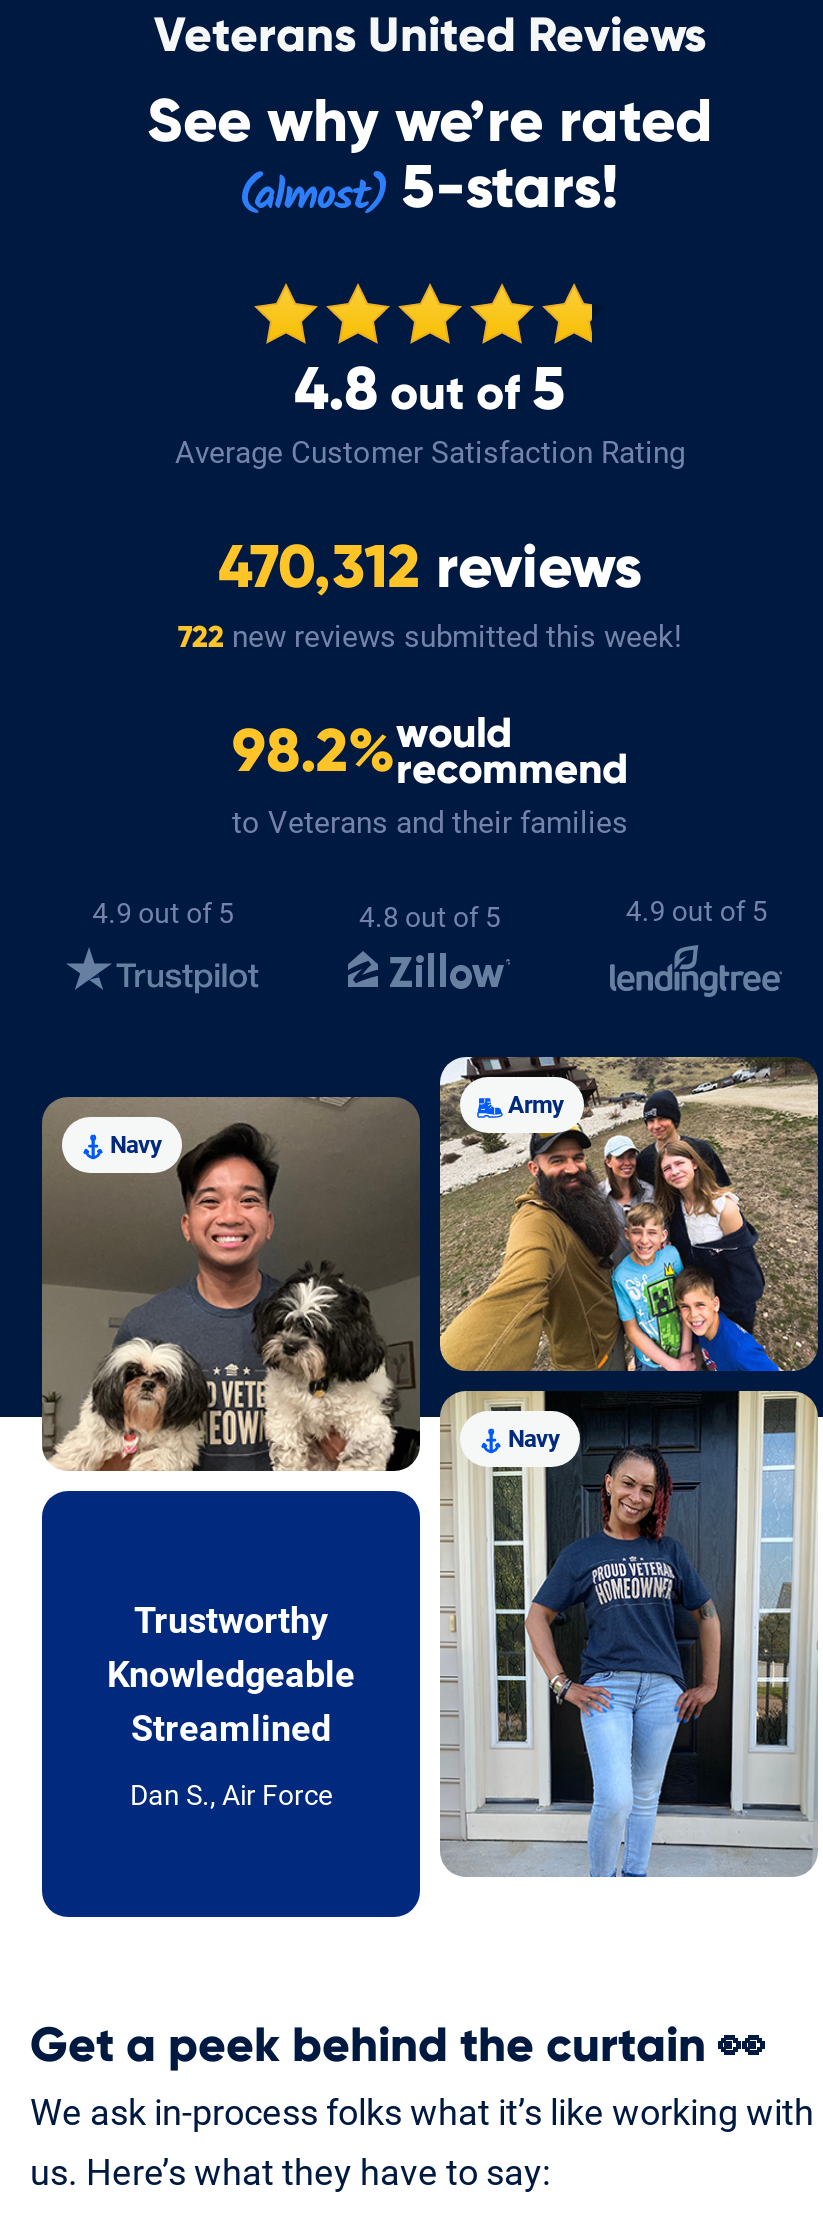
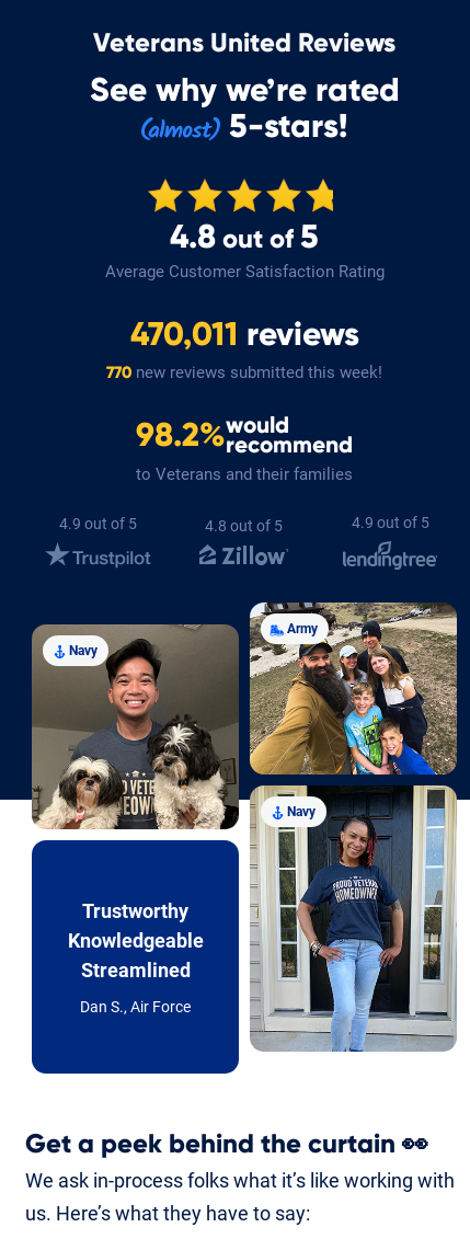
- 470,312 reviews
+ 470,011 reviews

- 722 new reviews submitted this week!
+ 770 new reviews submitted this week!
